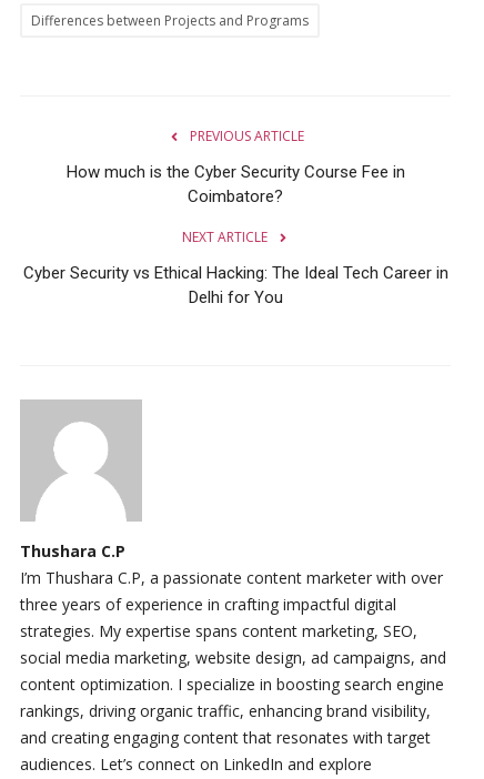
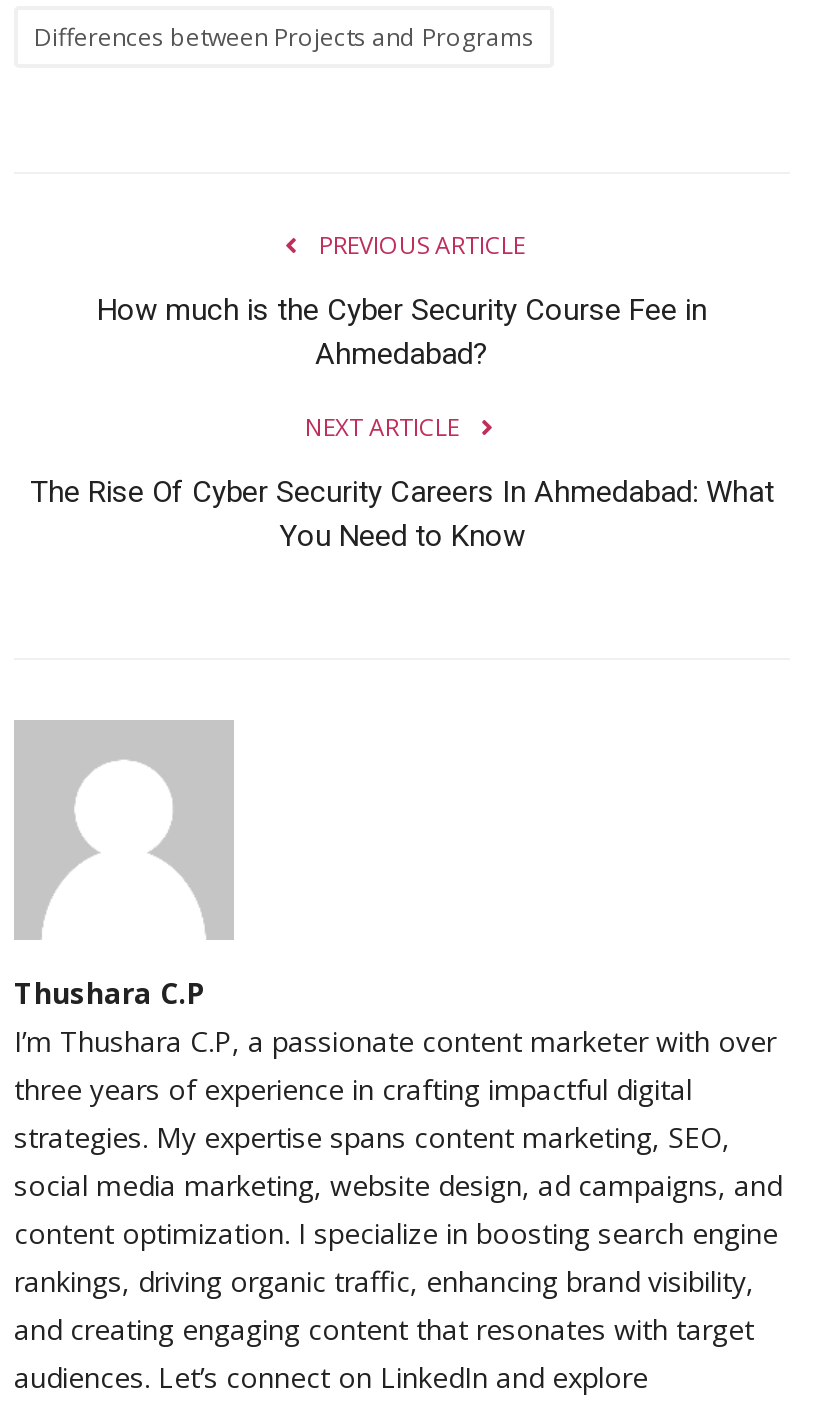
- Coimbatore?
+ Ahmedabad?

- Cyber Security vs Ethical Hacking: The Ideal Tech Career in
- Delhi for You
+ The Rise Of Cyber Security Careers In Ahmedabad: What
+ You Need to Know
